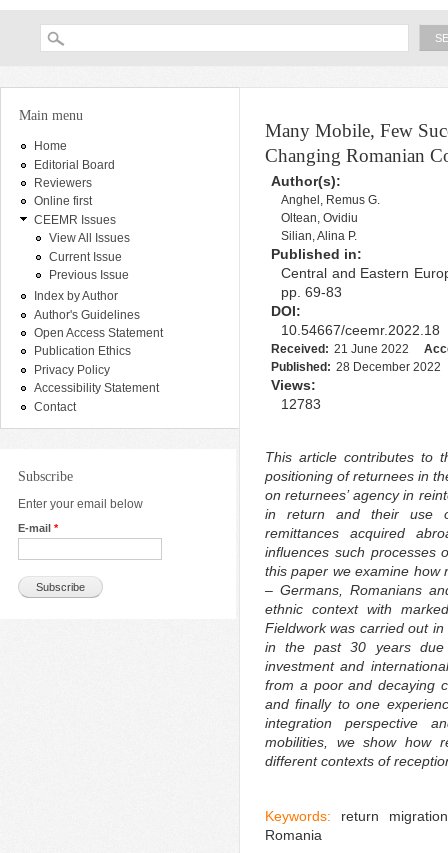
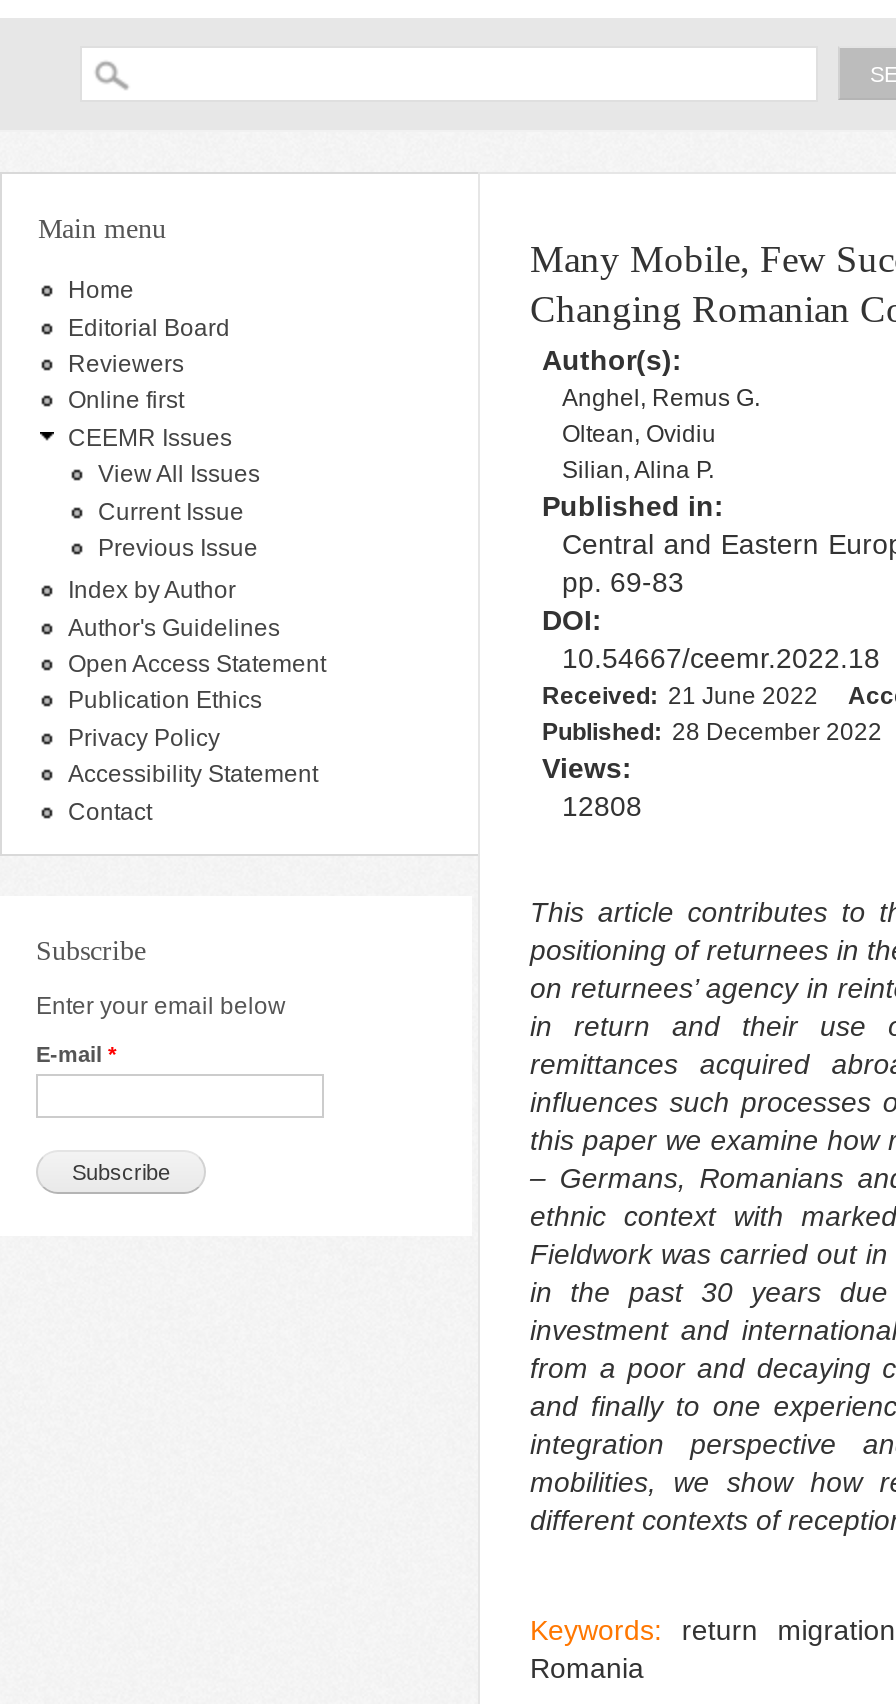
- 12783
+ 12808
